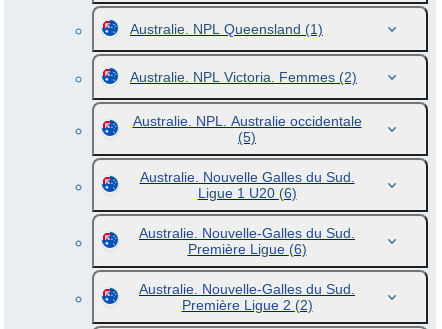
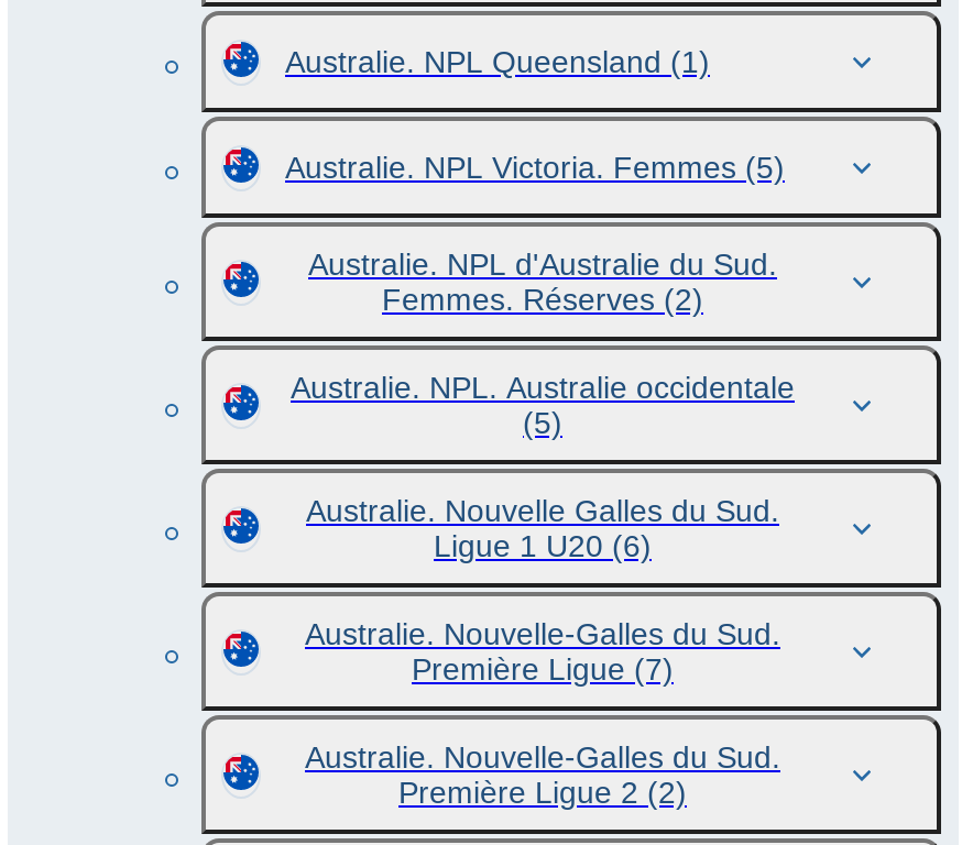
- Australie. NPL Victoria. Femmes (2)
+ Australie. NPL Victoria. Femmes (5)
+ Australie. NPL d'Australie du Sud.
+ Femmes. Réserves (2)

- Première Ligue (6)
+ Première Ligue (7)
